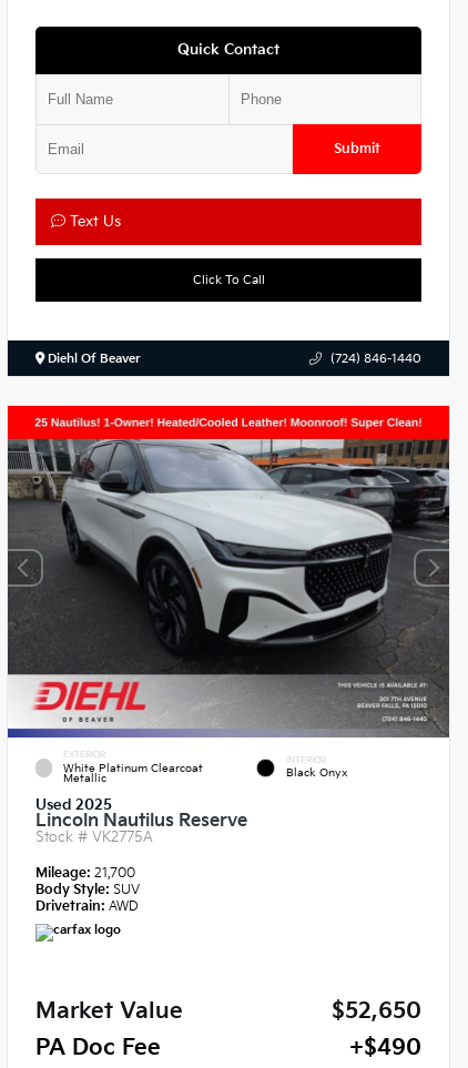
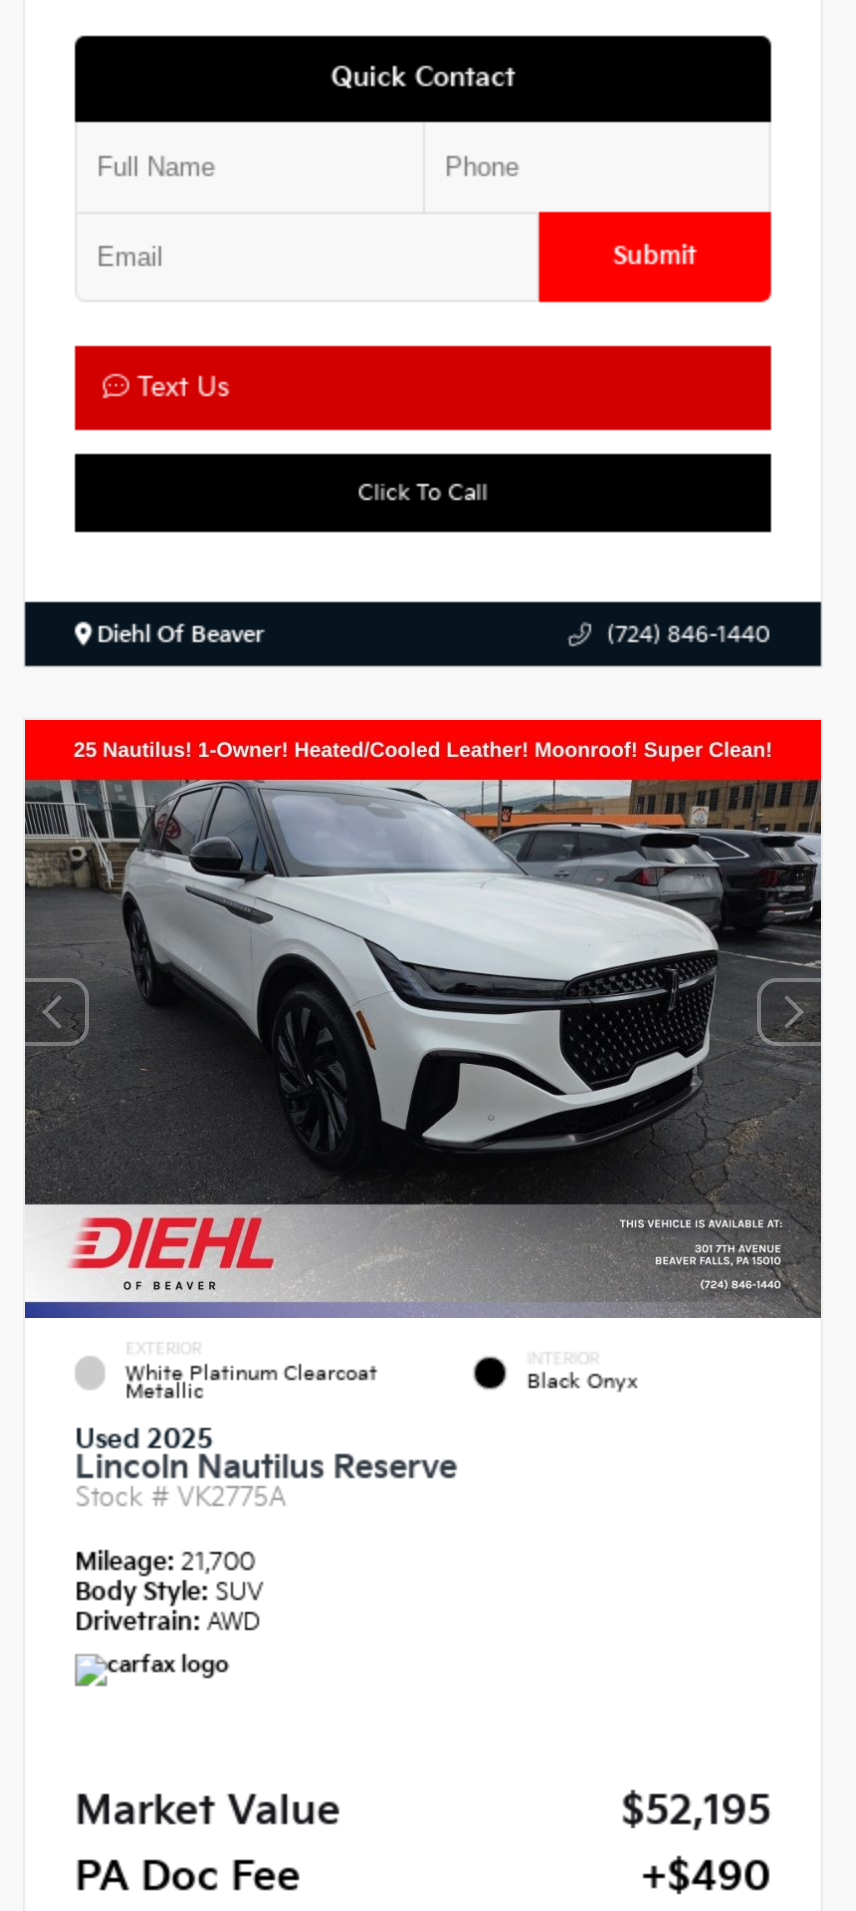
- $52,650
+ $52,195
